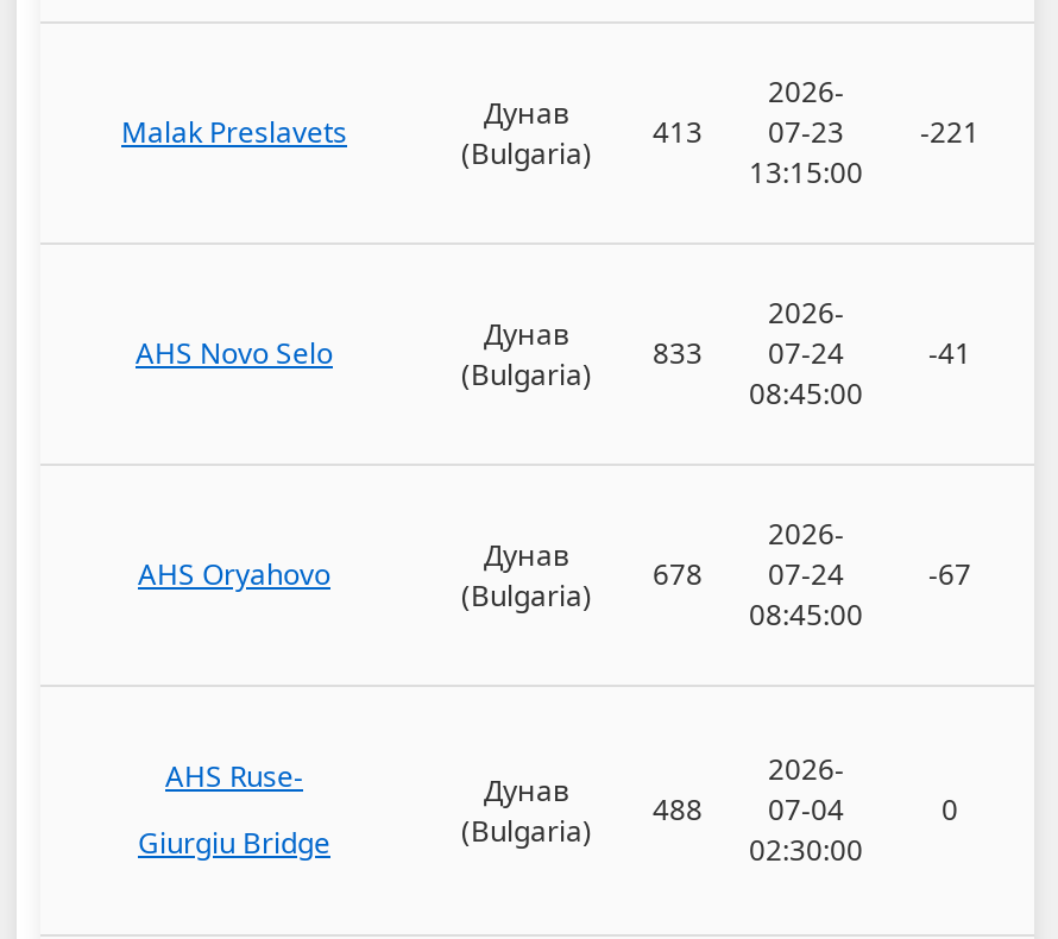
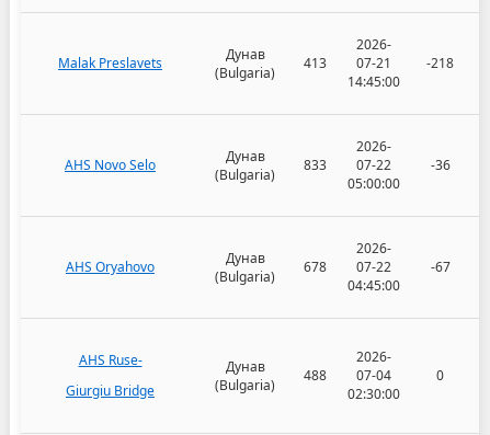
- 07-23
+ 07-21

- -221
+ -218

- 13:15:00
+ 14:45:00

- 833 07-24
+ 833 07-22

- -41
+ -36

- 08:45:00
+ 05:00:00

- 678 07-24
+ 678 07-22

- 08:45:00
+ 04:45:00
